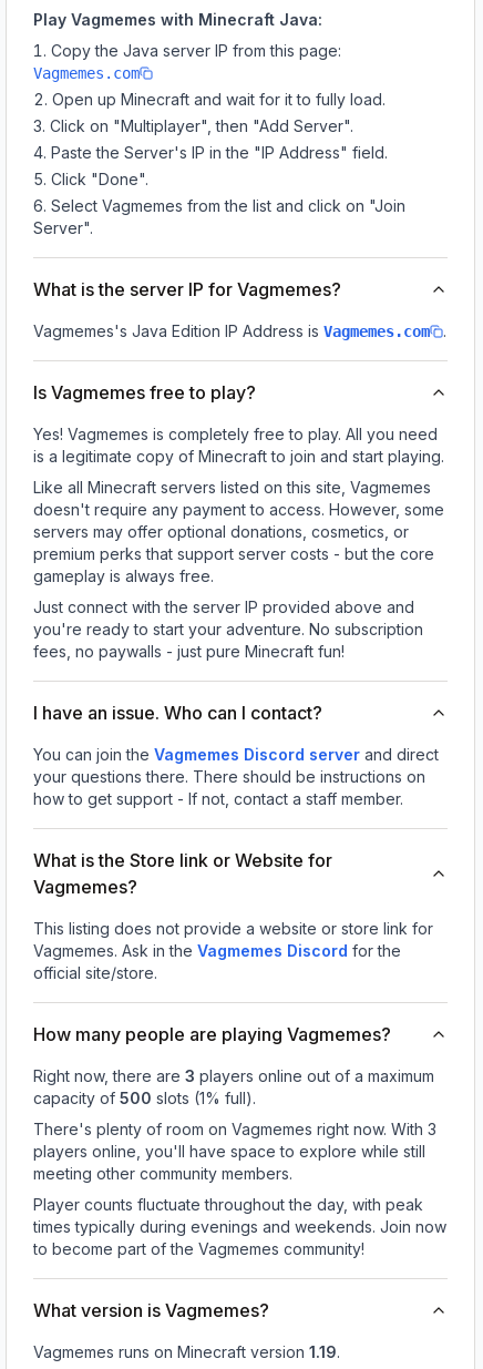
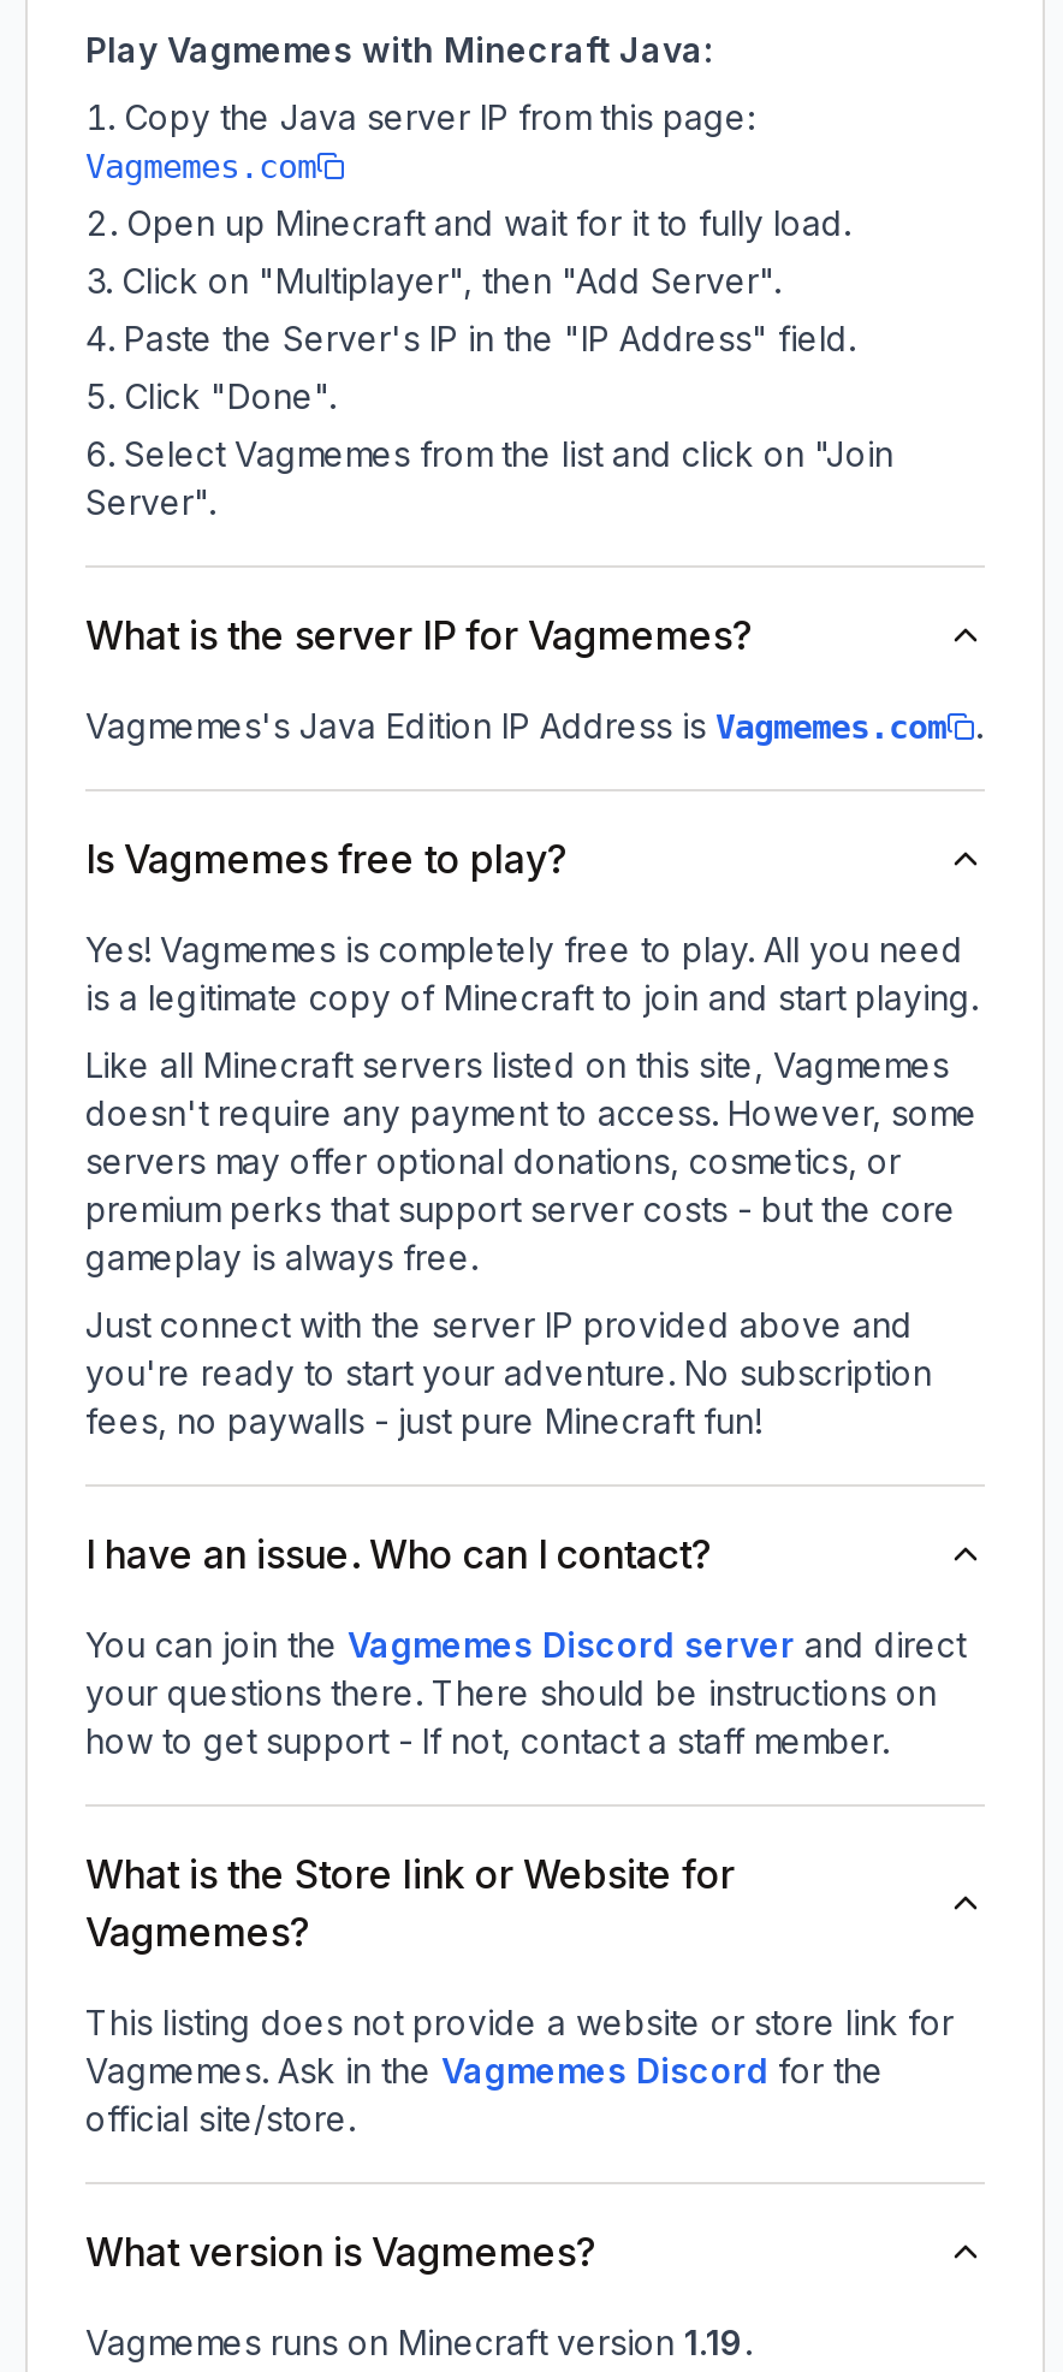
- How many people are playing Vagmemes?
- Right now, there are 3 players online out of a maximum
- capacity of 500 slots (1% full).
- There's plenty of room on Vagmemes right now. With 3
- players online, you'll have space to explore while still
- meeting other community members.
- Player counts fluctuate throughout the day, with peak
- times typically during evenings and weekends. Join now
- to become part of the Vagmemes community!
